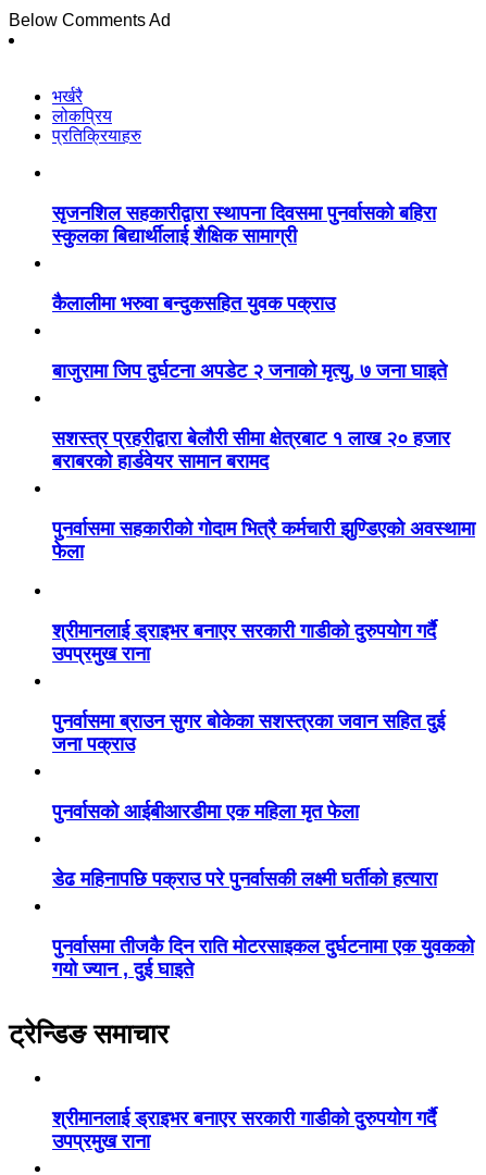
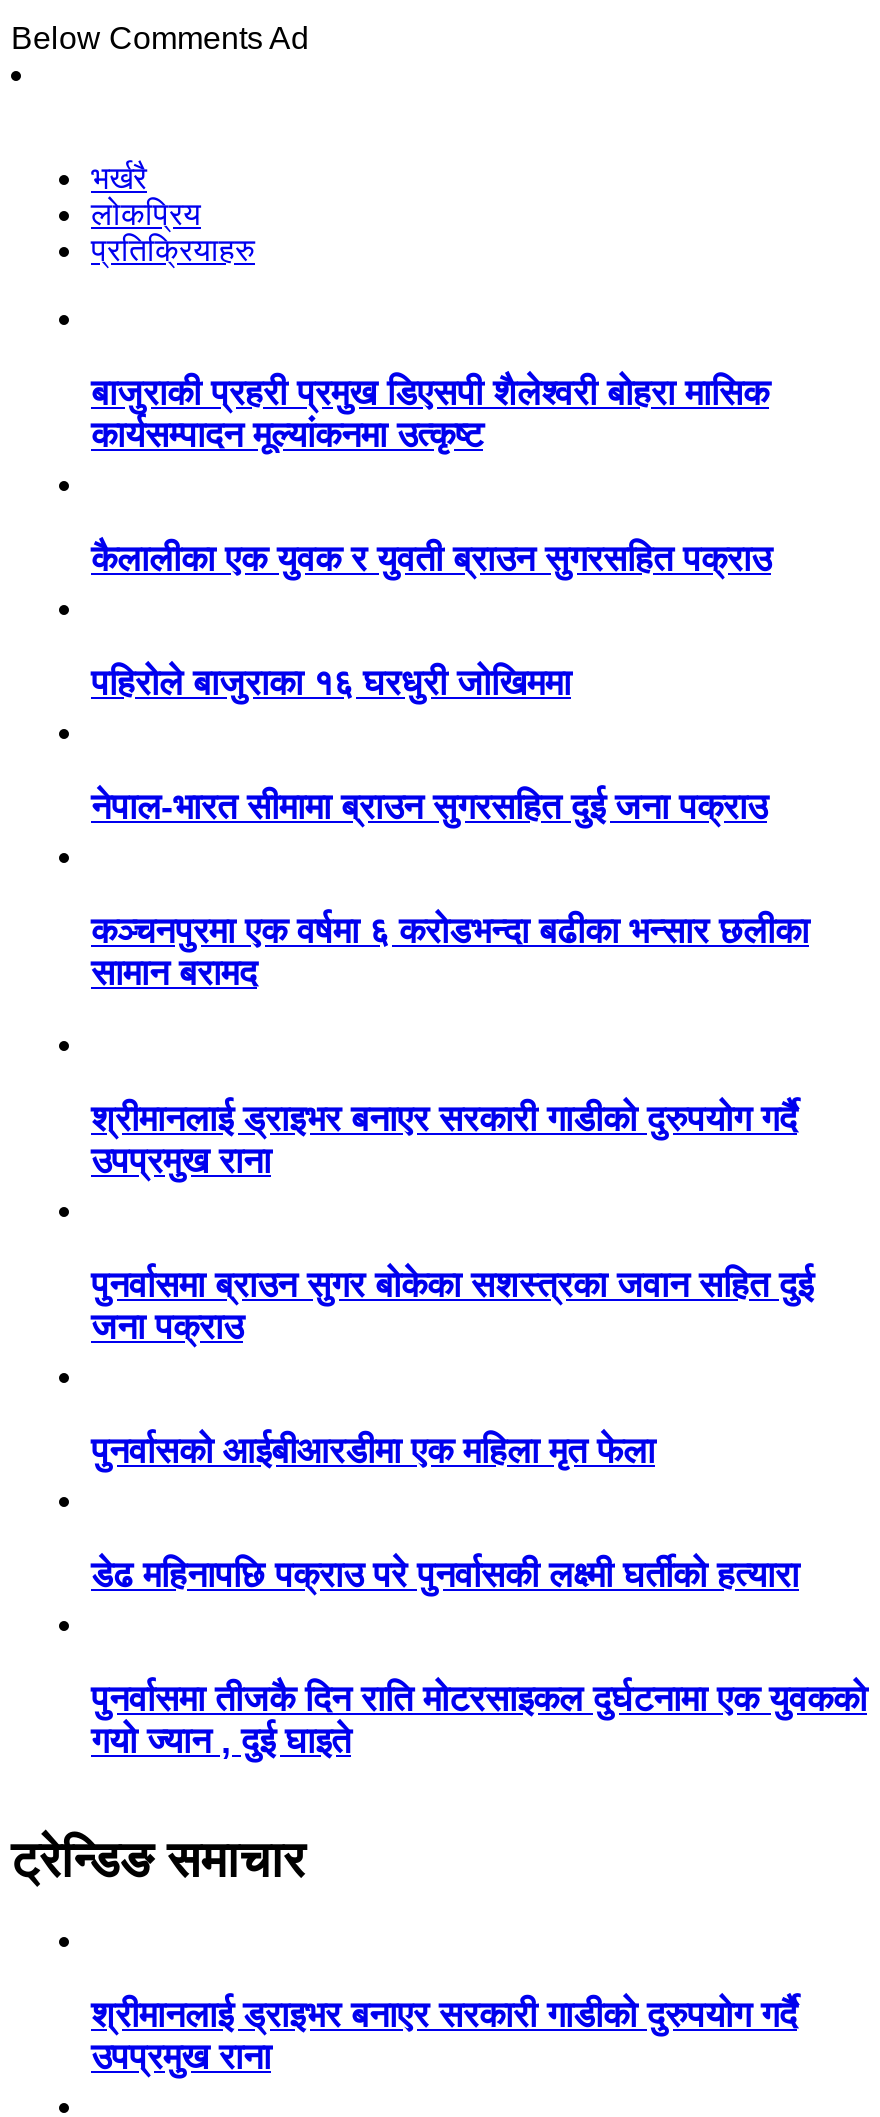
- सृजनशिल सहकारीद्वारा स्थापना दिवसमा पुनर्वासको बहिरा
- स्कुलका बिद्यार्थीलाई शैक्षिक सामाग्री
+ बाजुराकी प्रहरी प्रमुख डिएसपी शैलेश्वरी बोहरा मासिक
+ कार्यसम्पादन मूल्यांकनमा उत्कृष्ट

- कैलालीमा भरुवा बन्दुकसहित युवक पक्राउ
+ कैलालीका एक युवक र युवती ब्राउन सुगरसहित पक्राउ

- बाजुरामा जिप दुर्घटना अपडेट २ जनाको मृत्यु, ७ जना घाइते
+ पहिरोले बाजुराका १६ घरधुरी जोखिममा

- सशस्त्र प्रहरीद्वारा बेलौरी सीमा क्षेत्रबाट १ लाख २० हजार
- बराबरको हार्डवेयर सामान बरामद
+ नेपाल-भारत सीमामा ब्राउन सुगरसहित दुई जना पक्राउ

- पुनर्वासमा सहकारीको गोदाम भित्रै कर्मचारी झुण्डिएको अवस्थामा
- फेला
+ कञ्चनपुरमा एक वर्षमा ६ करोडभन्दा बढीका भन्सार छलीका
+ सामान बरामद
